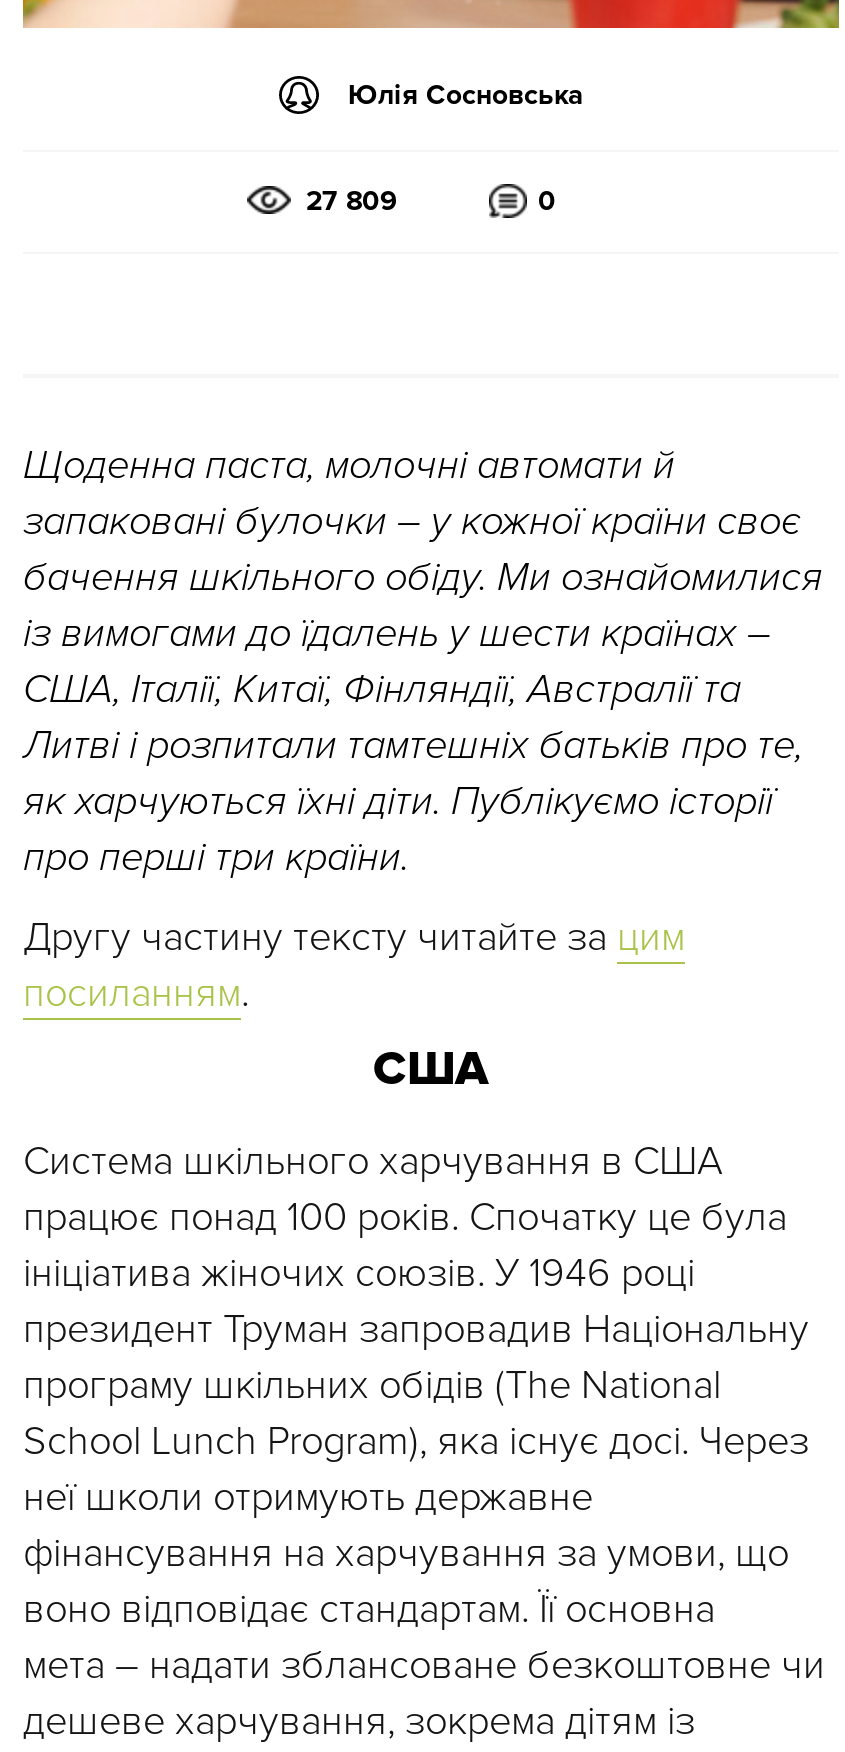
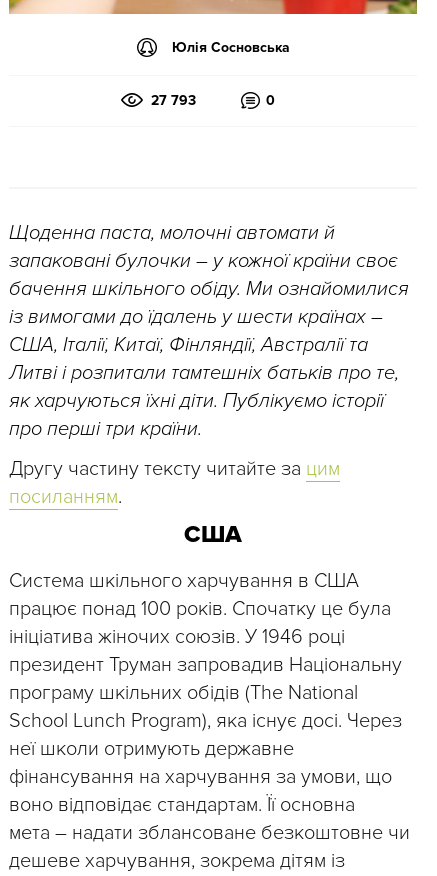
- 27 809
+ 27 793
